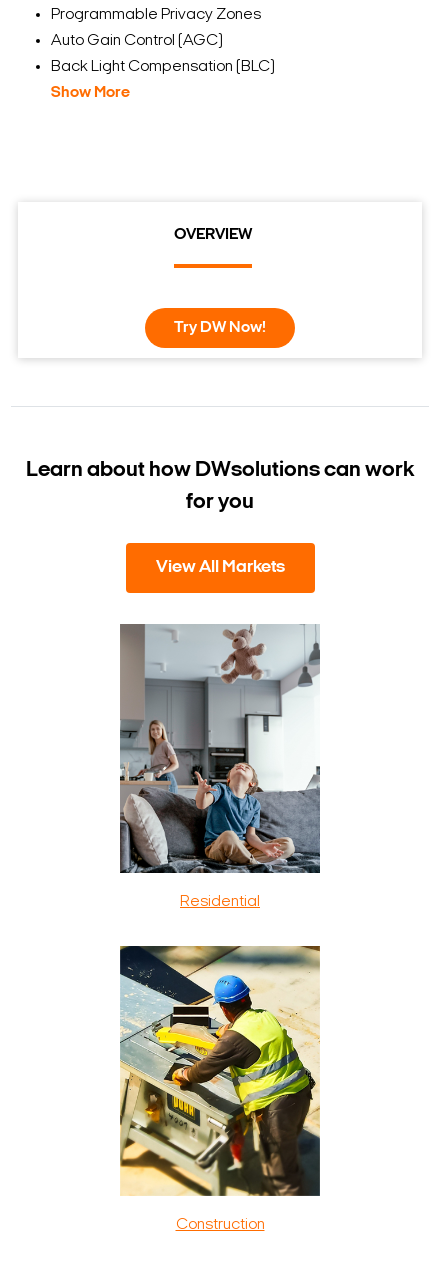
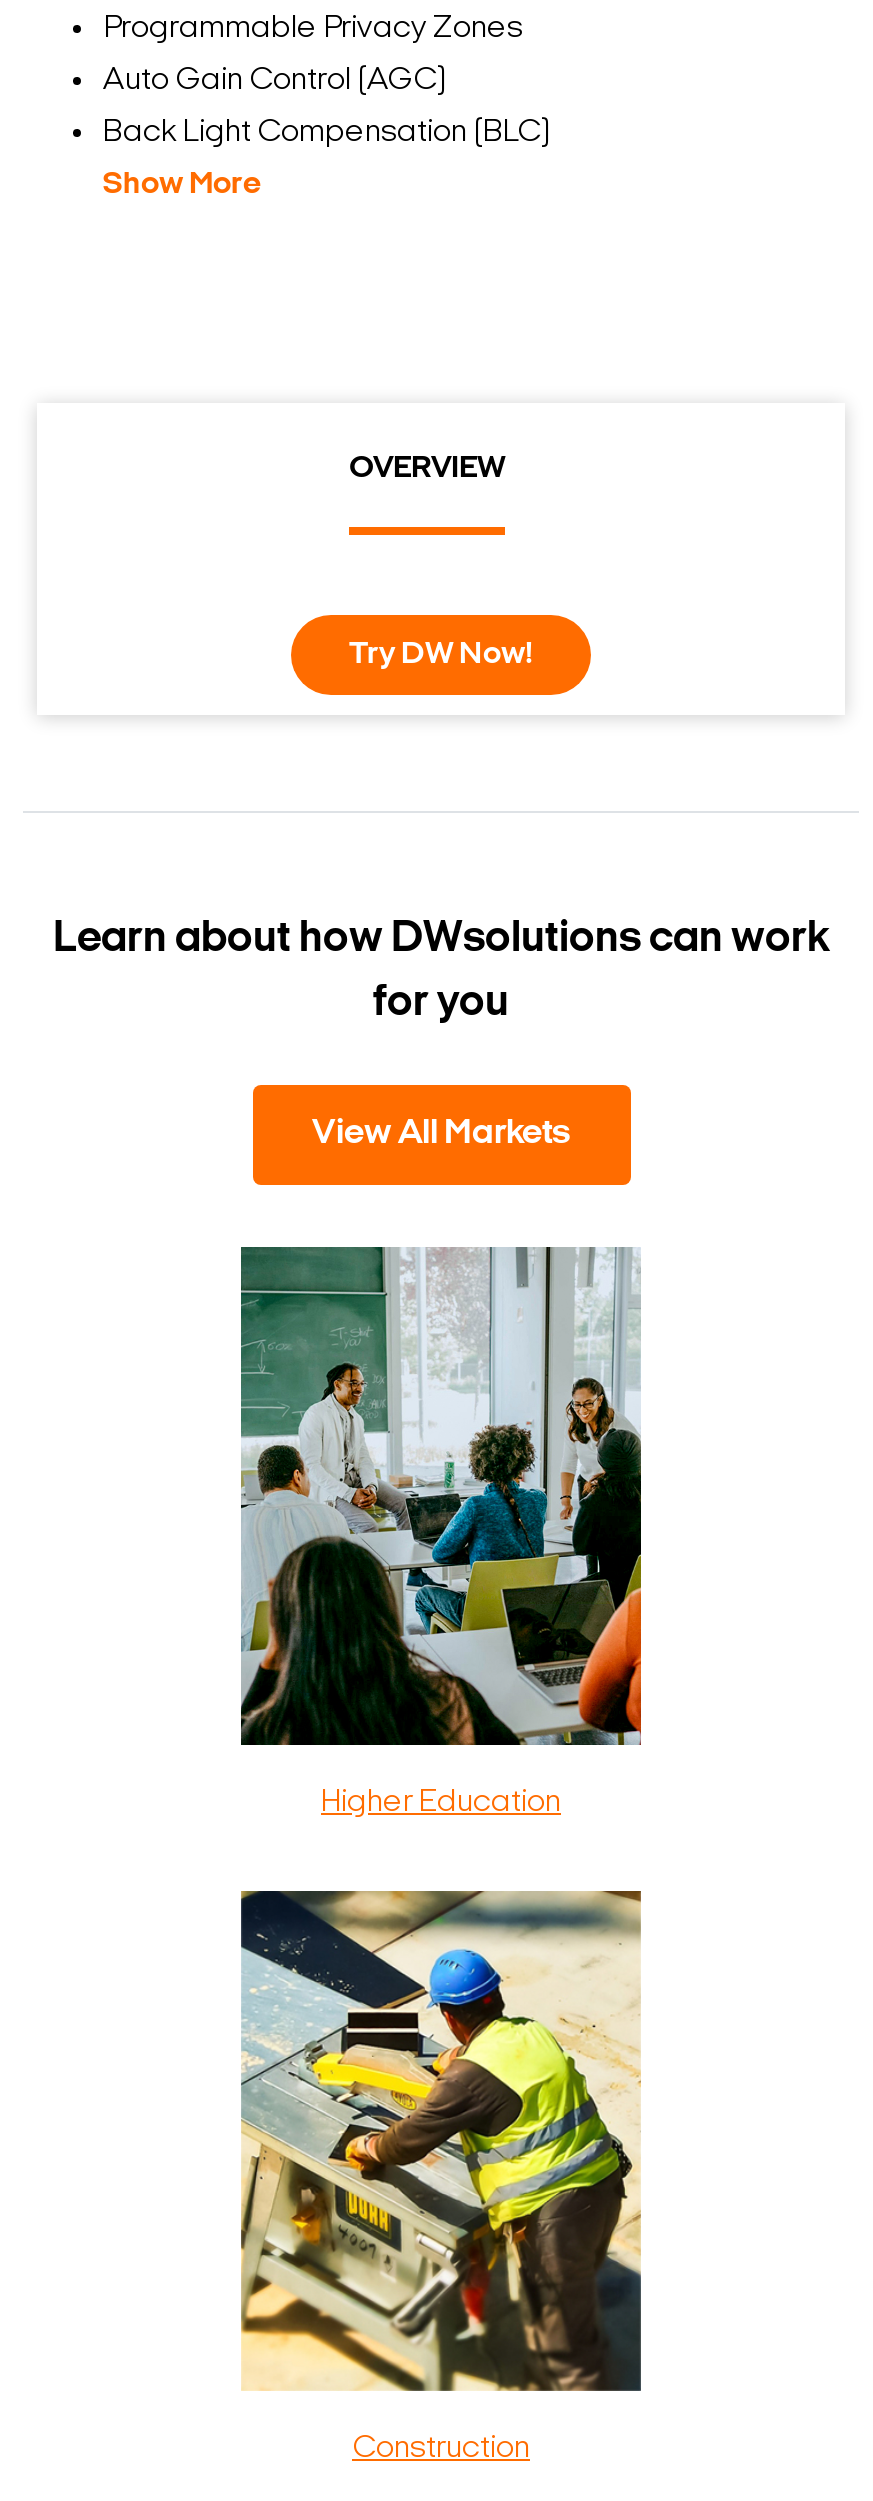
- [image]
- Residential
+ [image]
+ Higher Education
